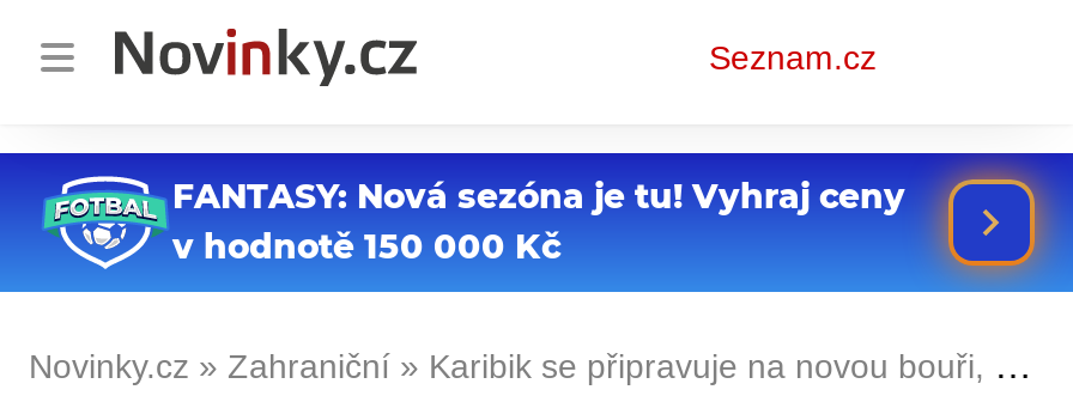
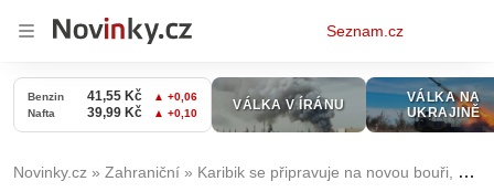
- [image]
+ [image]
